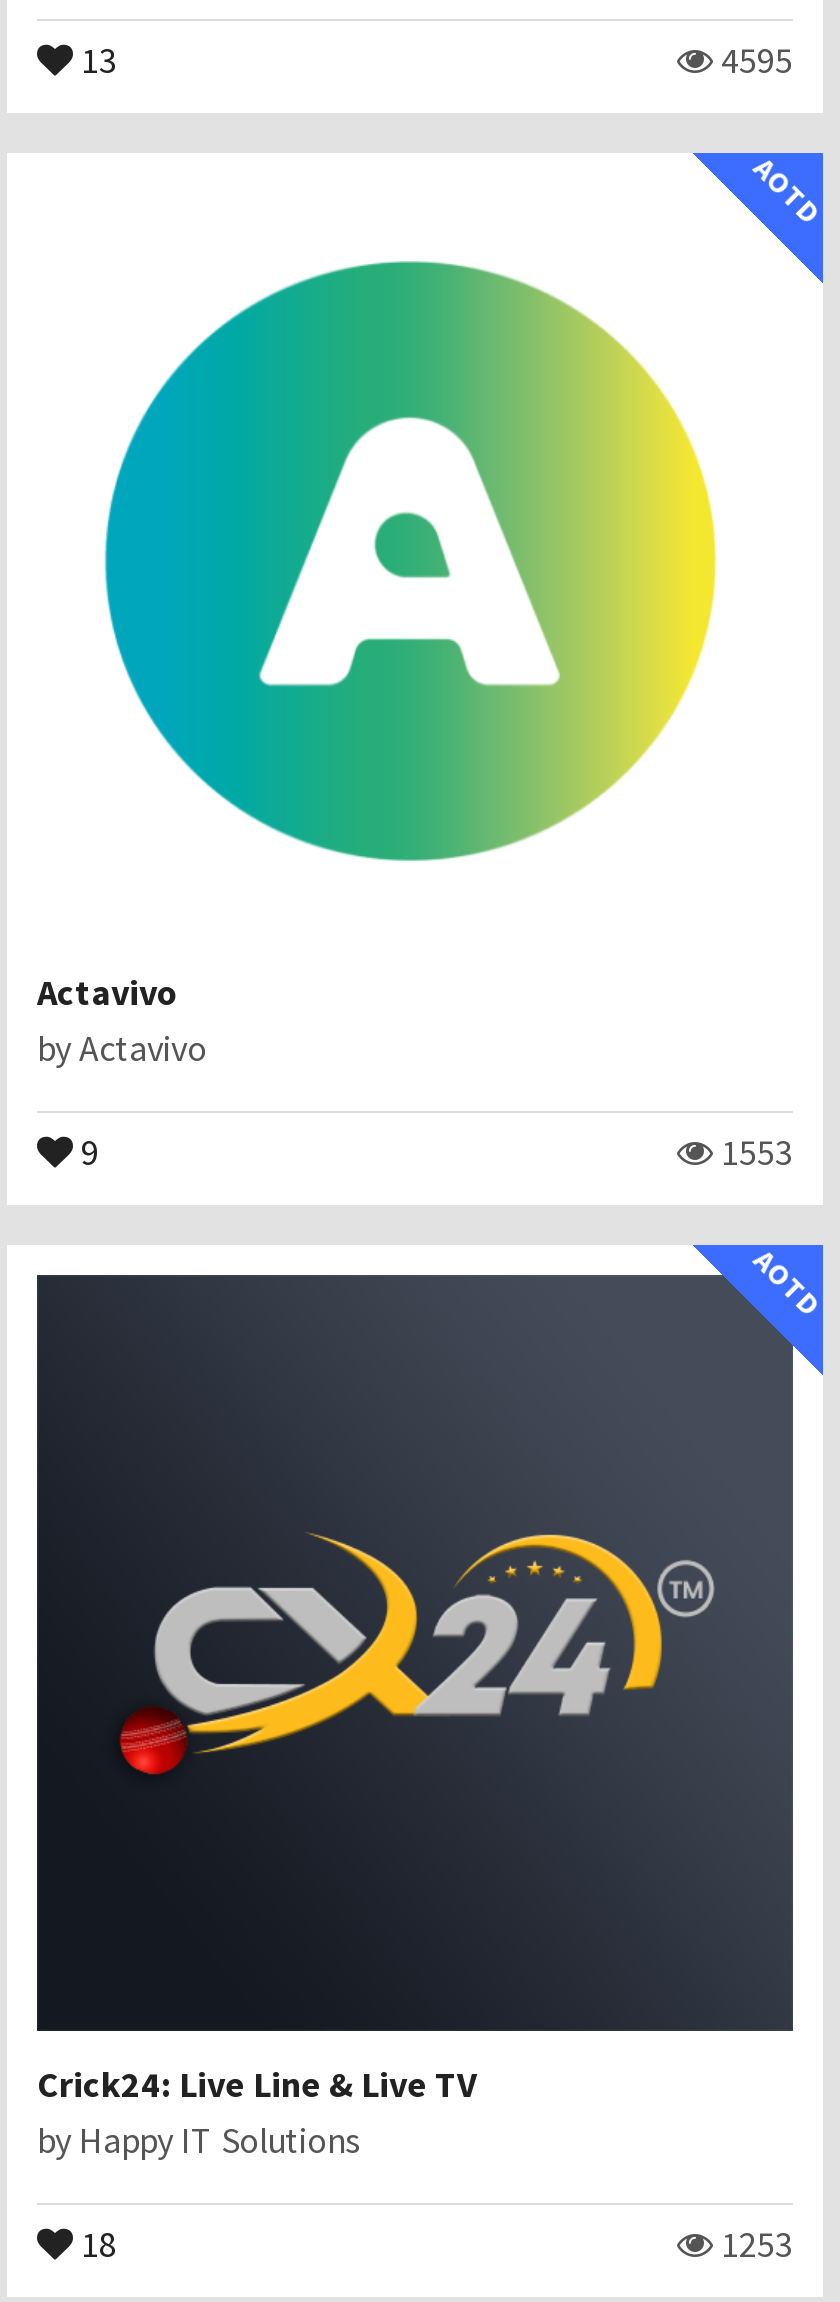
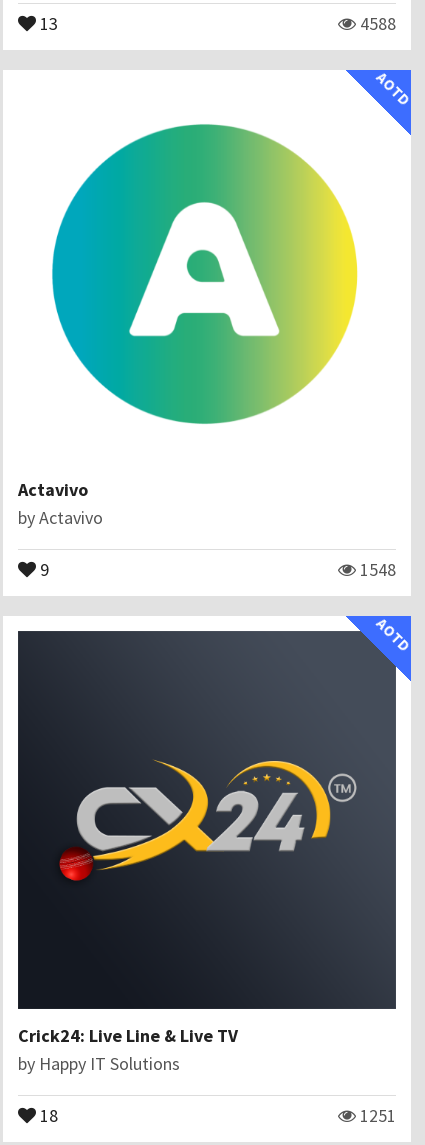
- 4595
+ 4588

- 1553
+ 1548

- 1253
+ 1251
